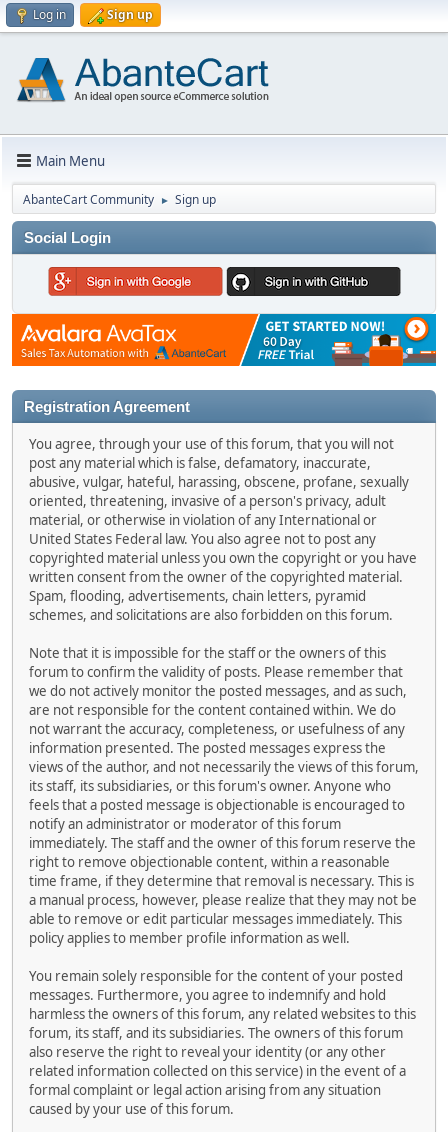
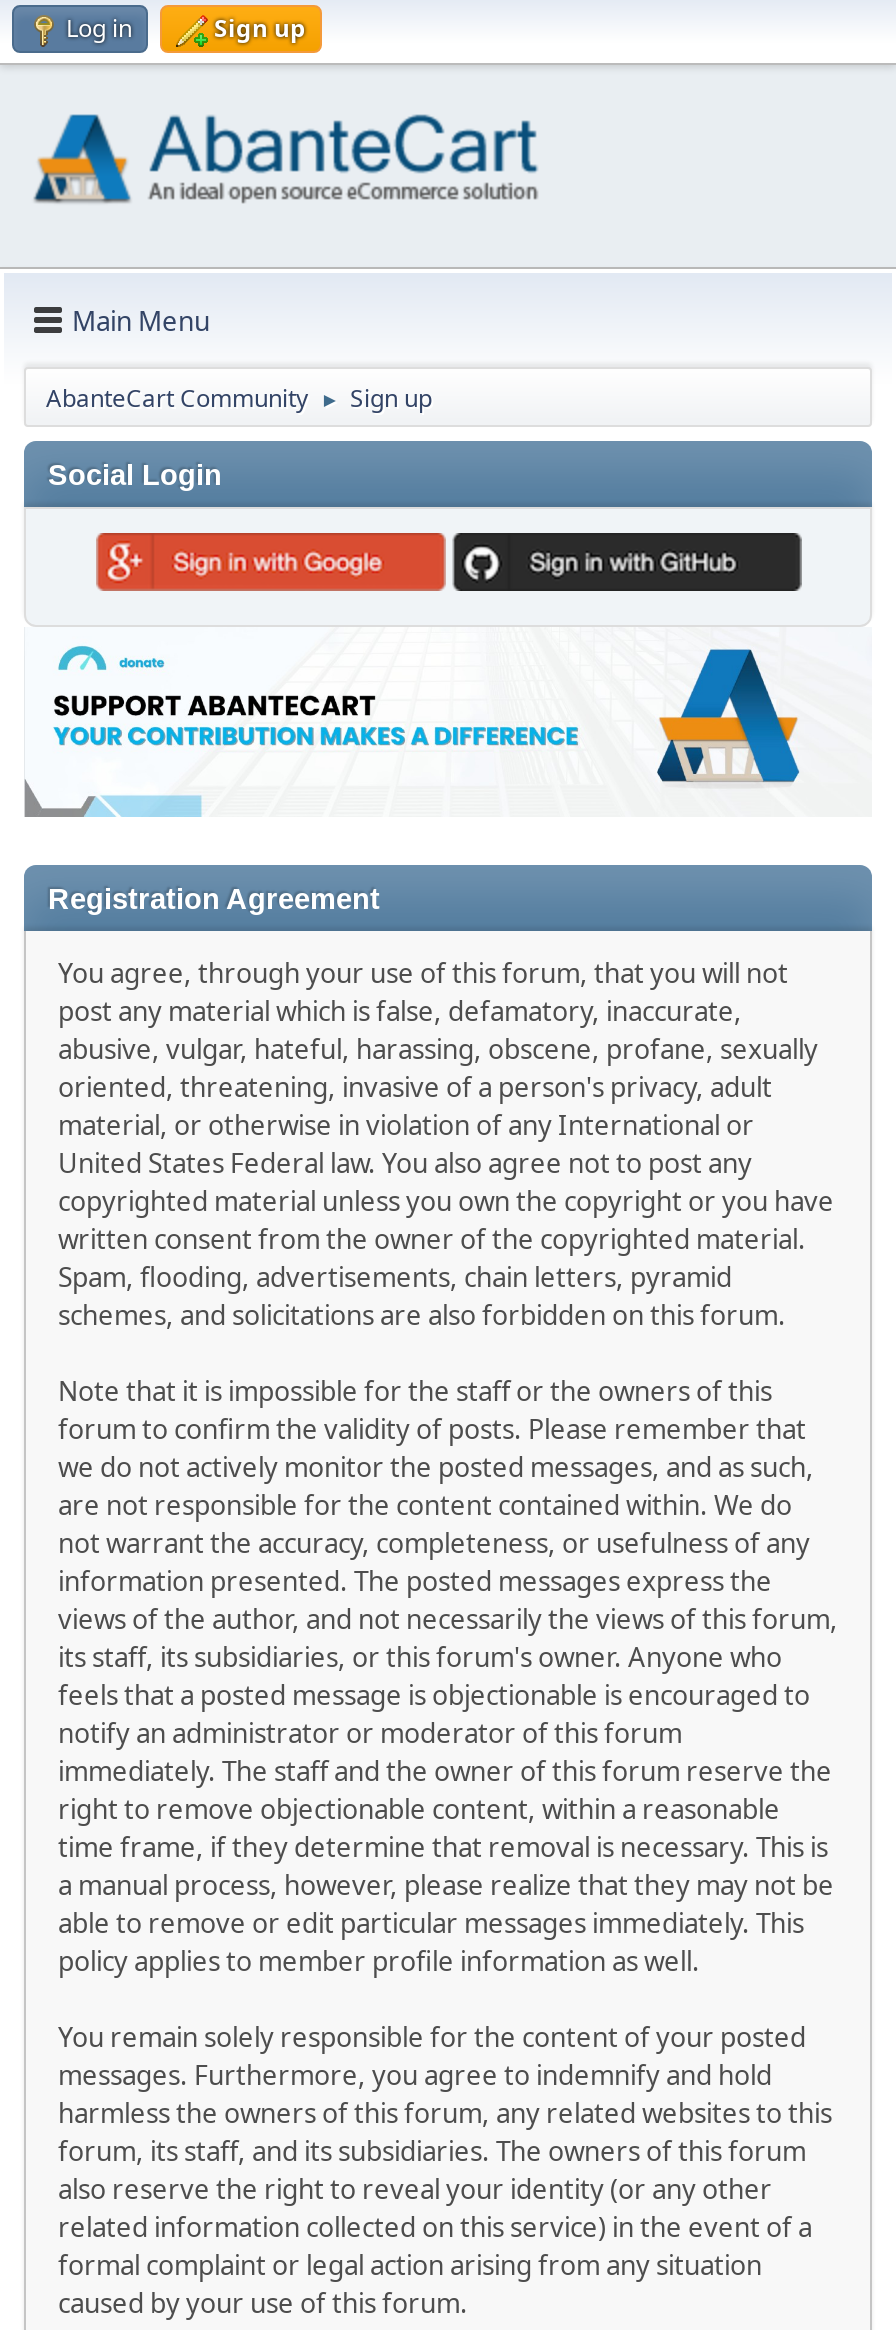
- [image]
+ [image]
